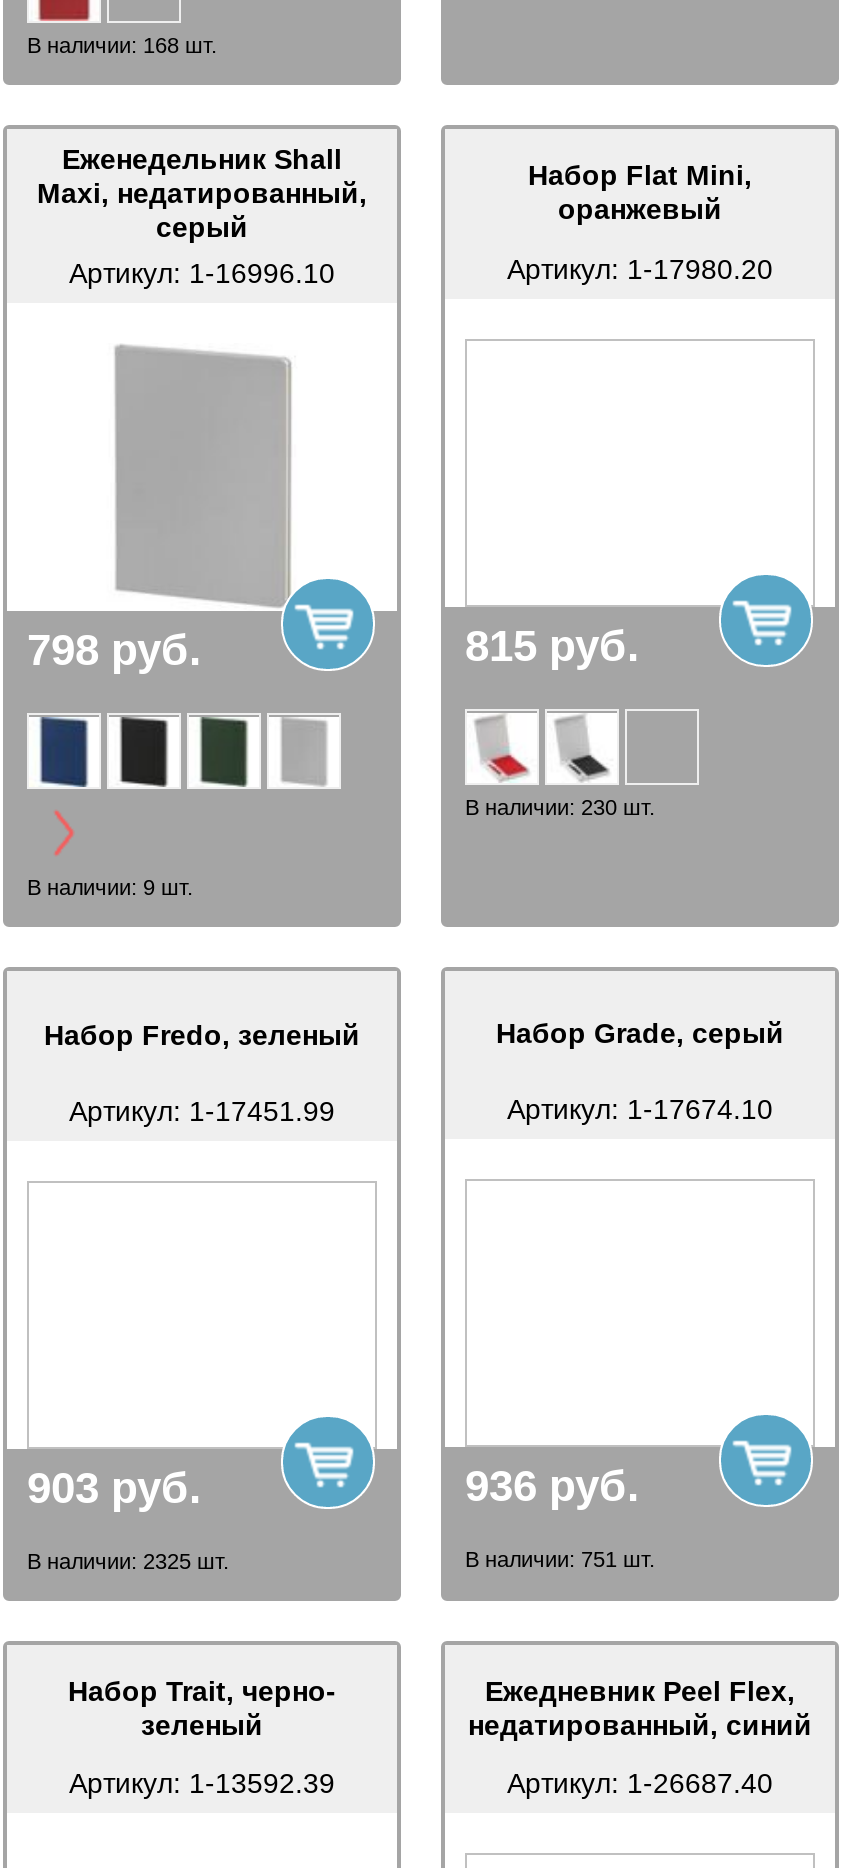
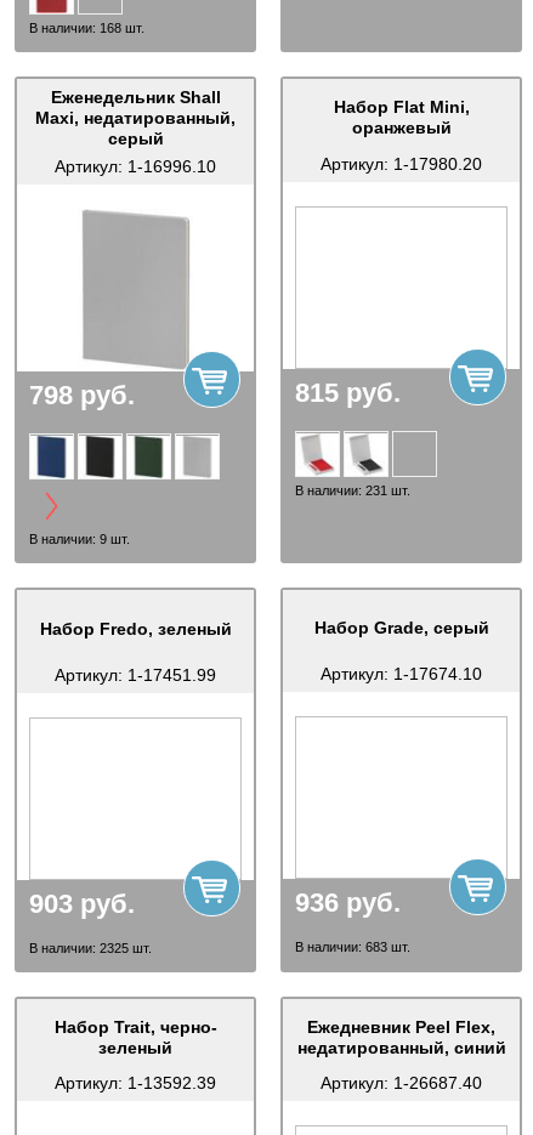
- В наличии: 230 шт.
+ В наличии: 231 шт.

- В наличии: 751 шт.
+ В наличии: 683 шт.
